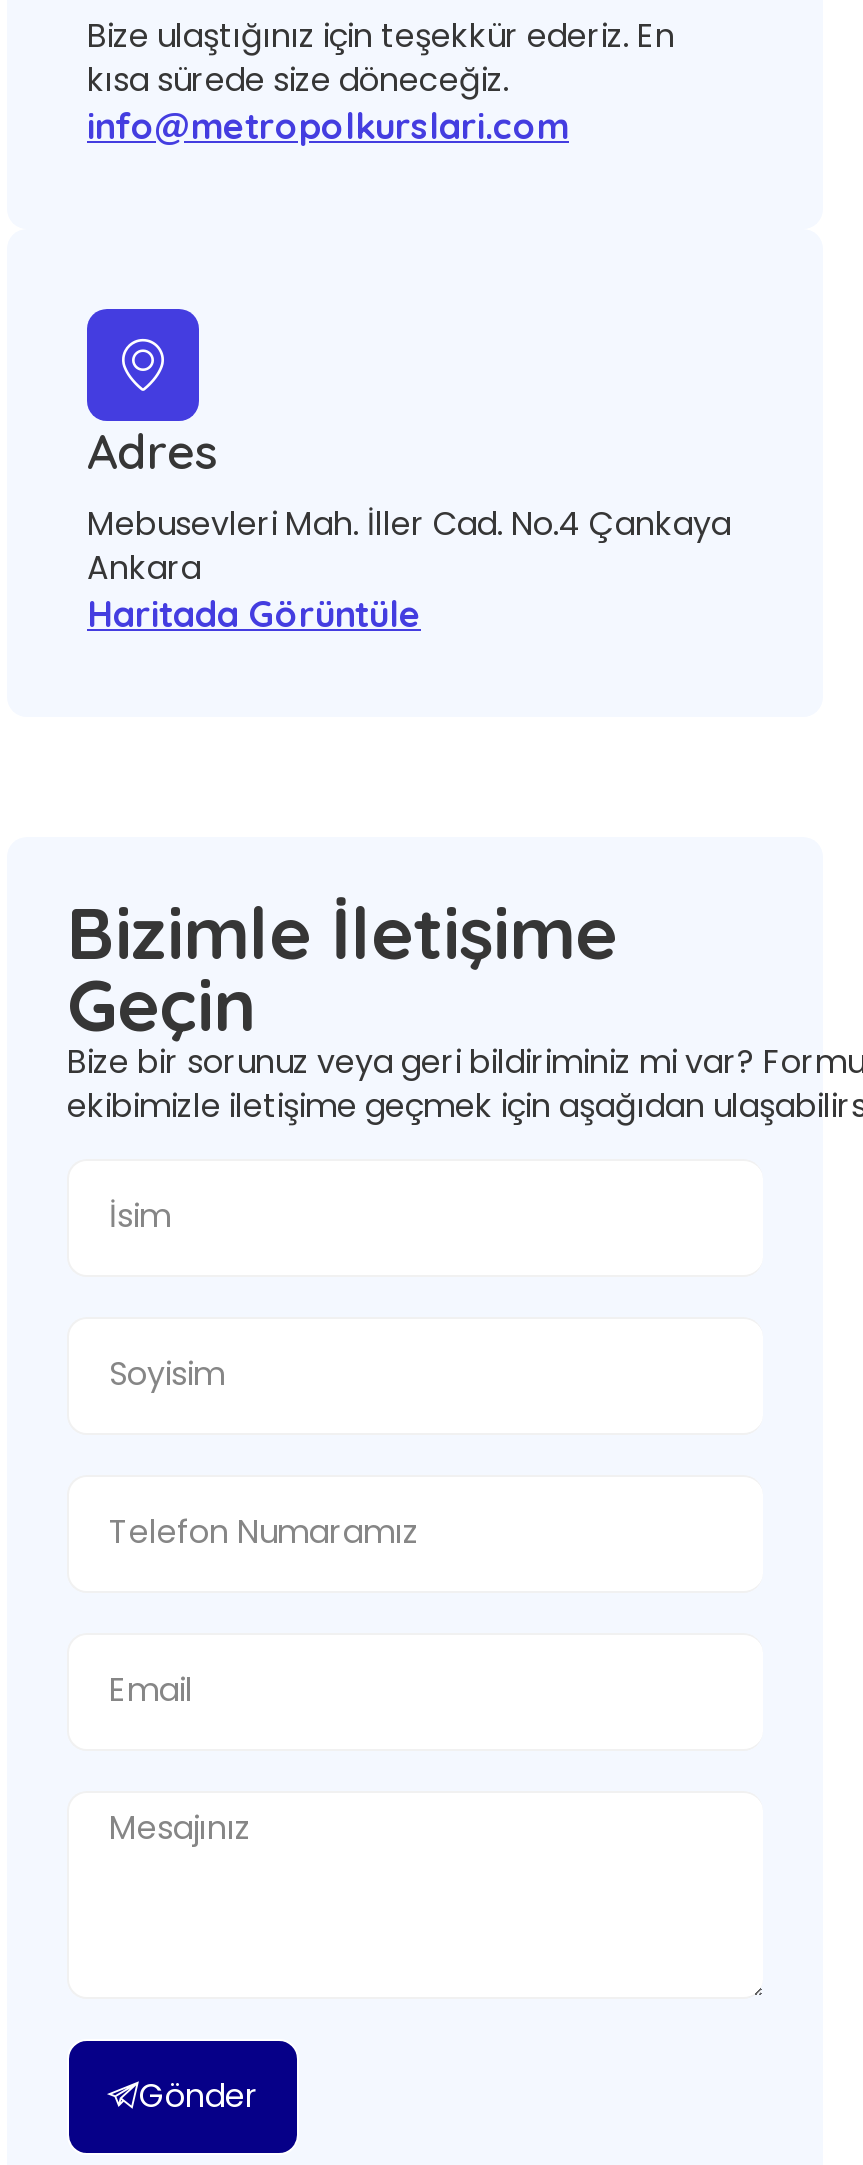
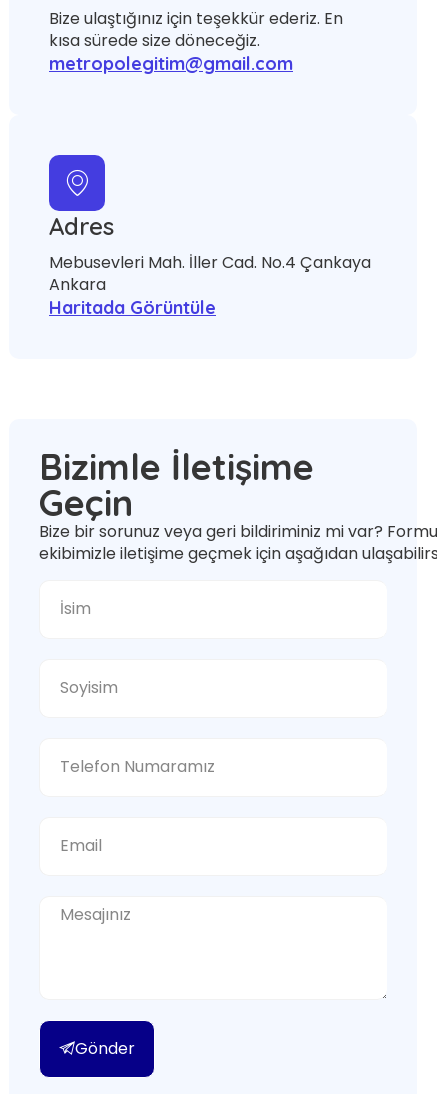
- info@metropolkurslari.com
+ metropolegitim@gmail.com
